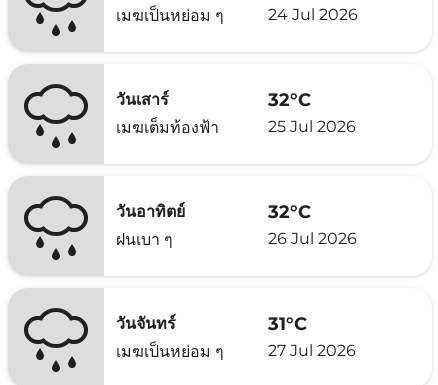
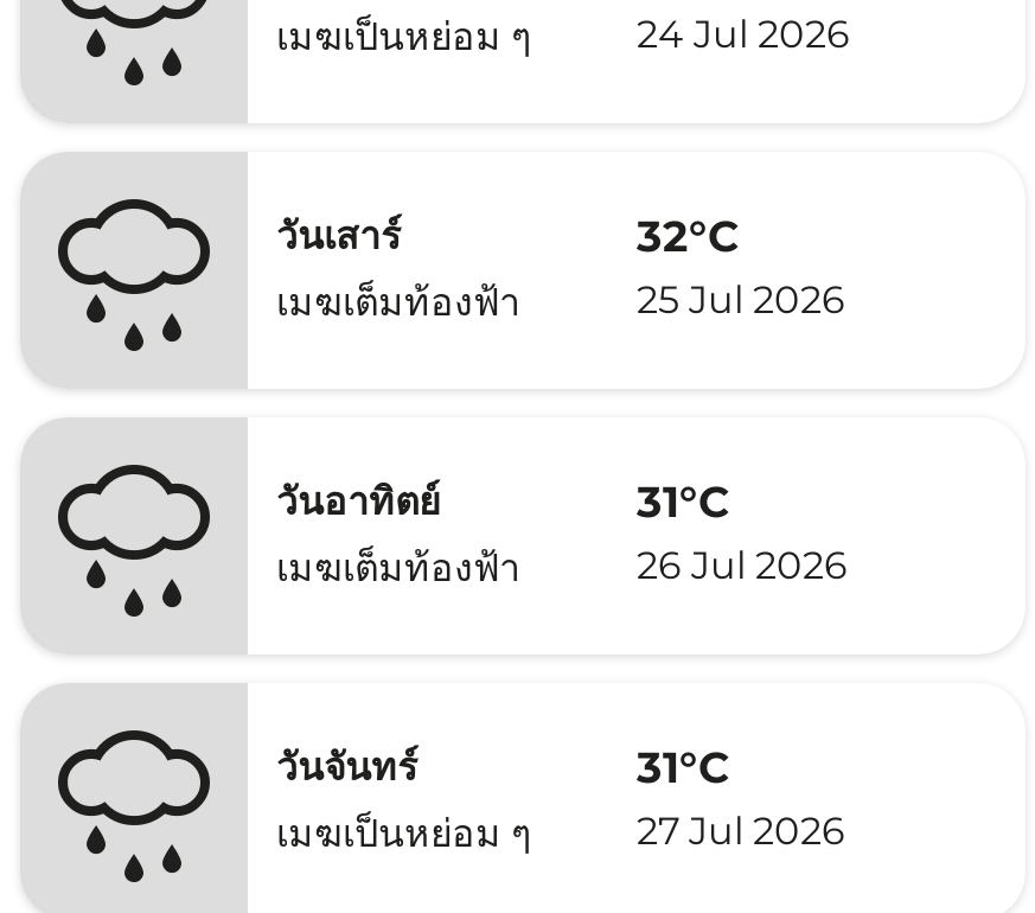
- 32°C
+ 31°C

- ฝนเบา ๆ
+ เมฆเต็มท้องฟ้า
